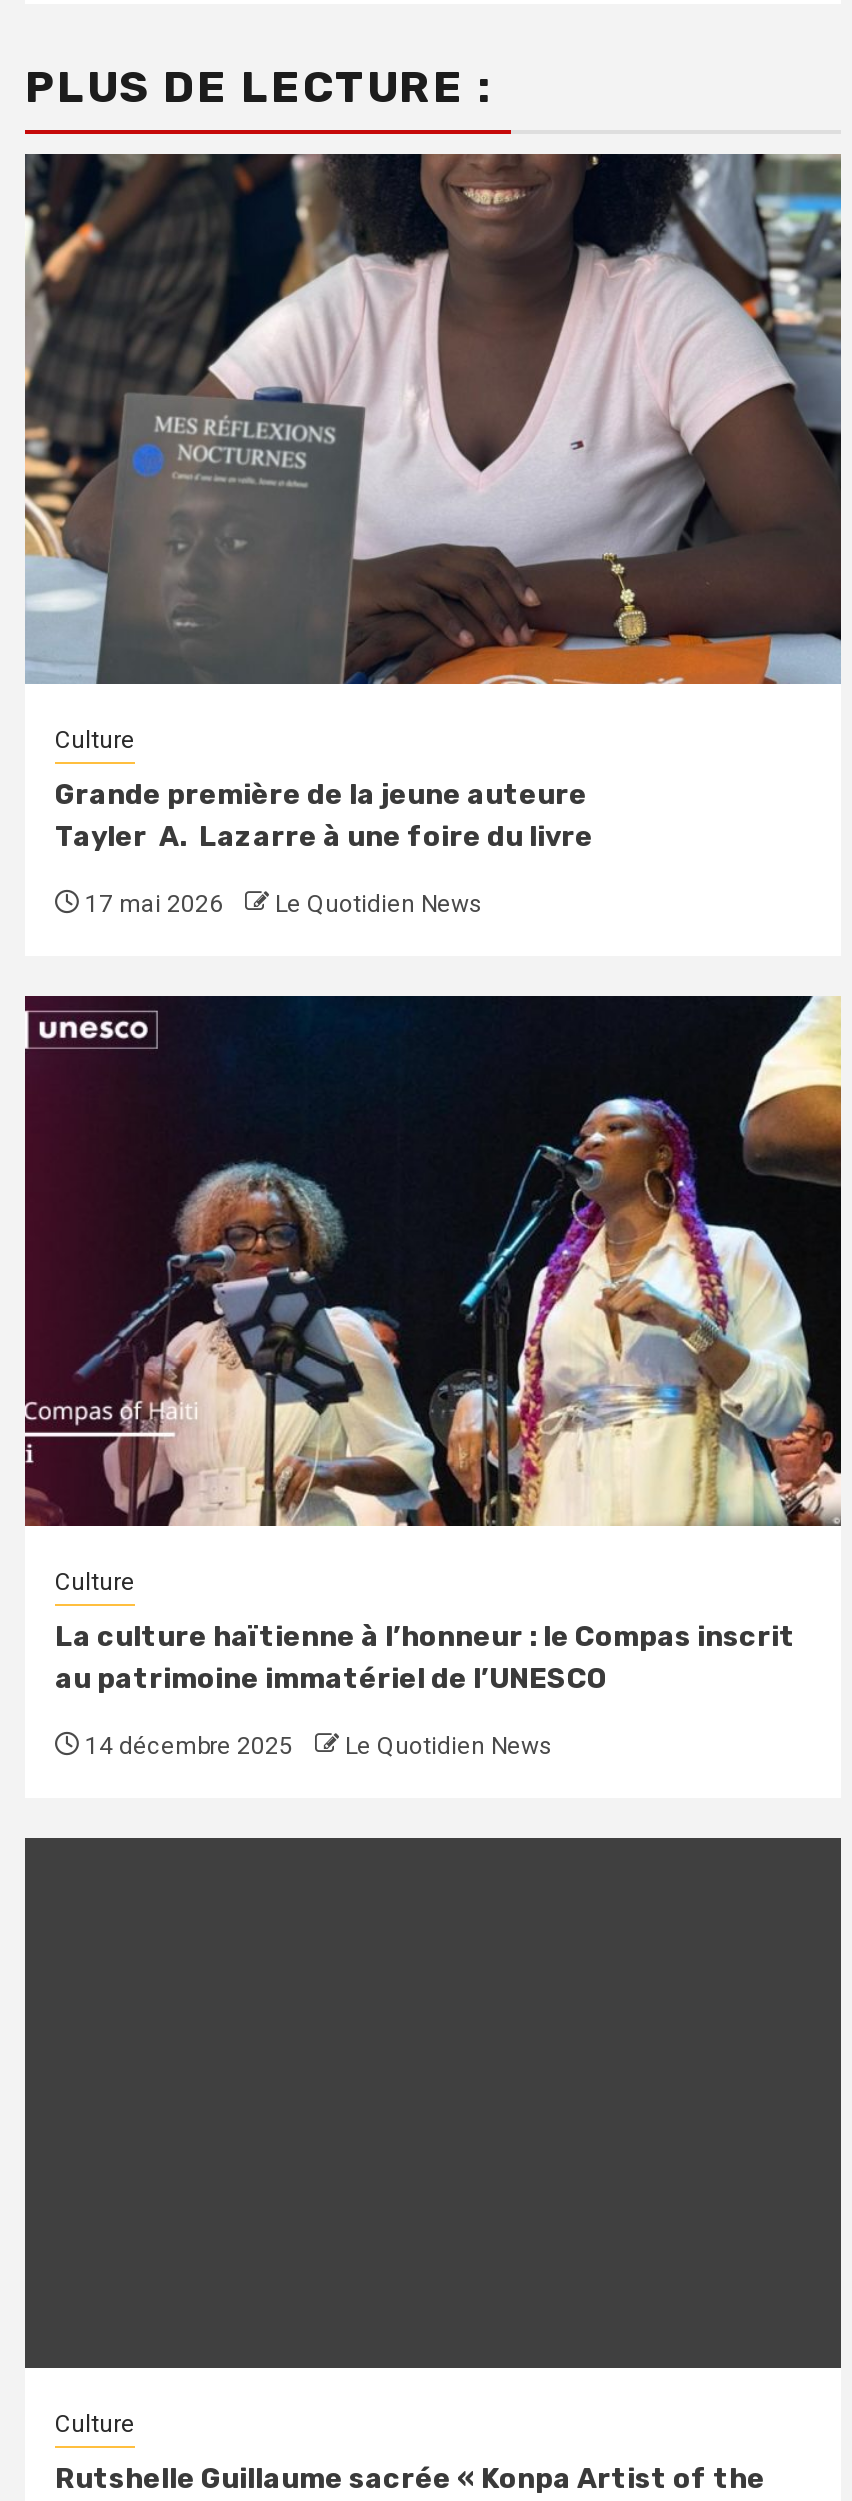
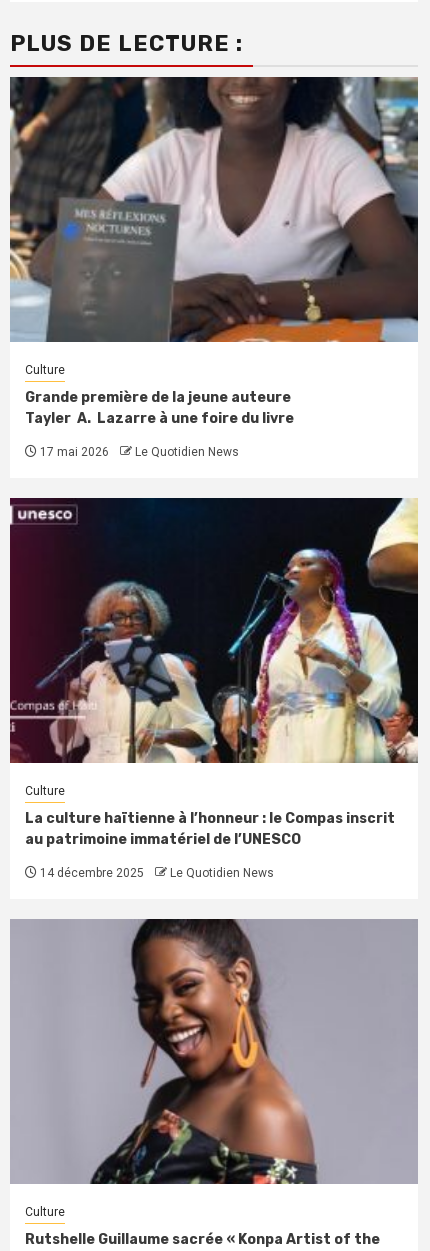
+ [image]
